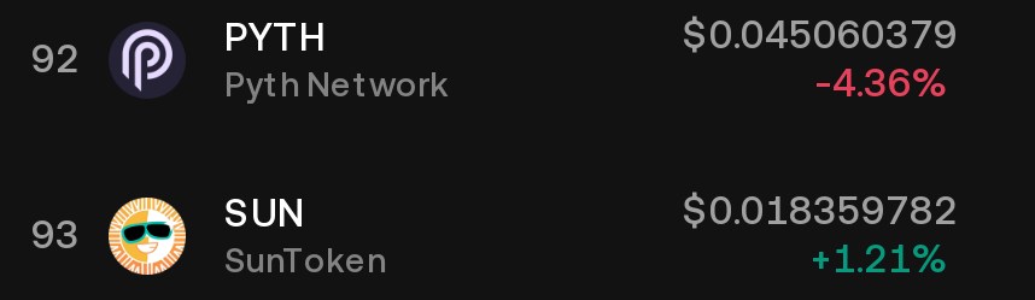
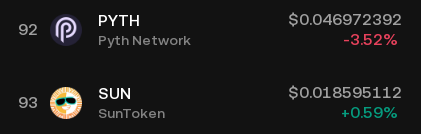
- $0.045060379
+ $0.046972392

- -4.36%
+ -3.52%

- $0.018359782
+ $0.018595112

- +1.21%
+ +0.59%
